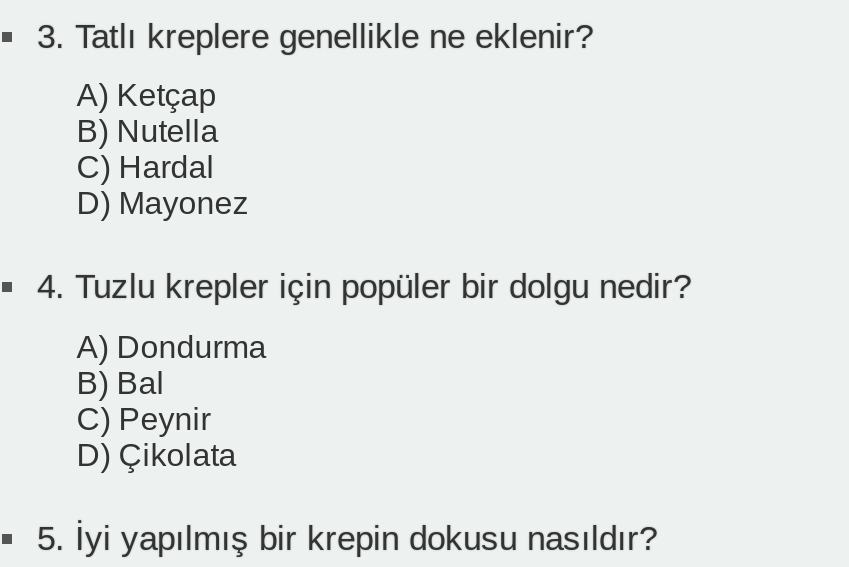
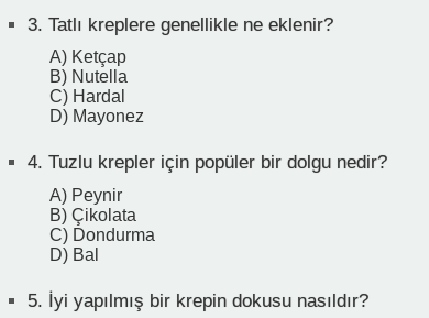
- A) Dondurma
+ A) Peynir

- B) Bal
+ B) Çikolata

- C) Peynir
+ C) Dondurma

- D) Çikolata
+ D) Bal
